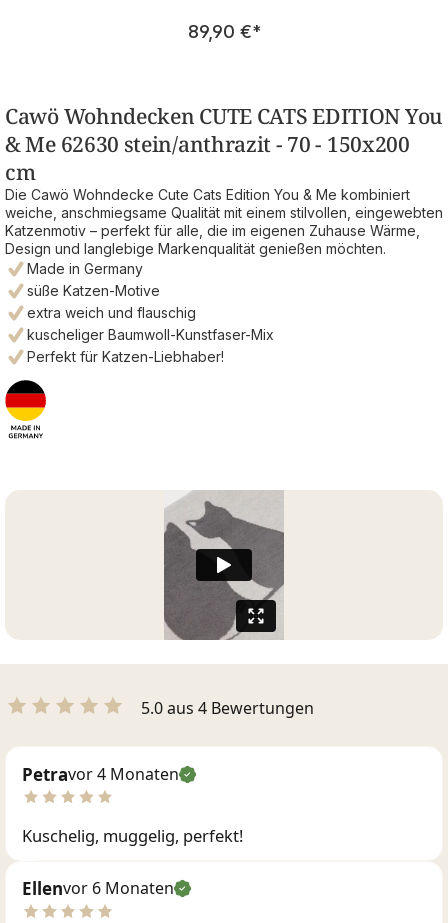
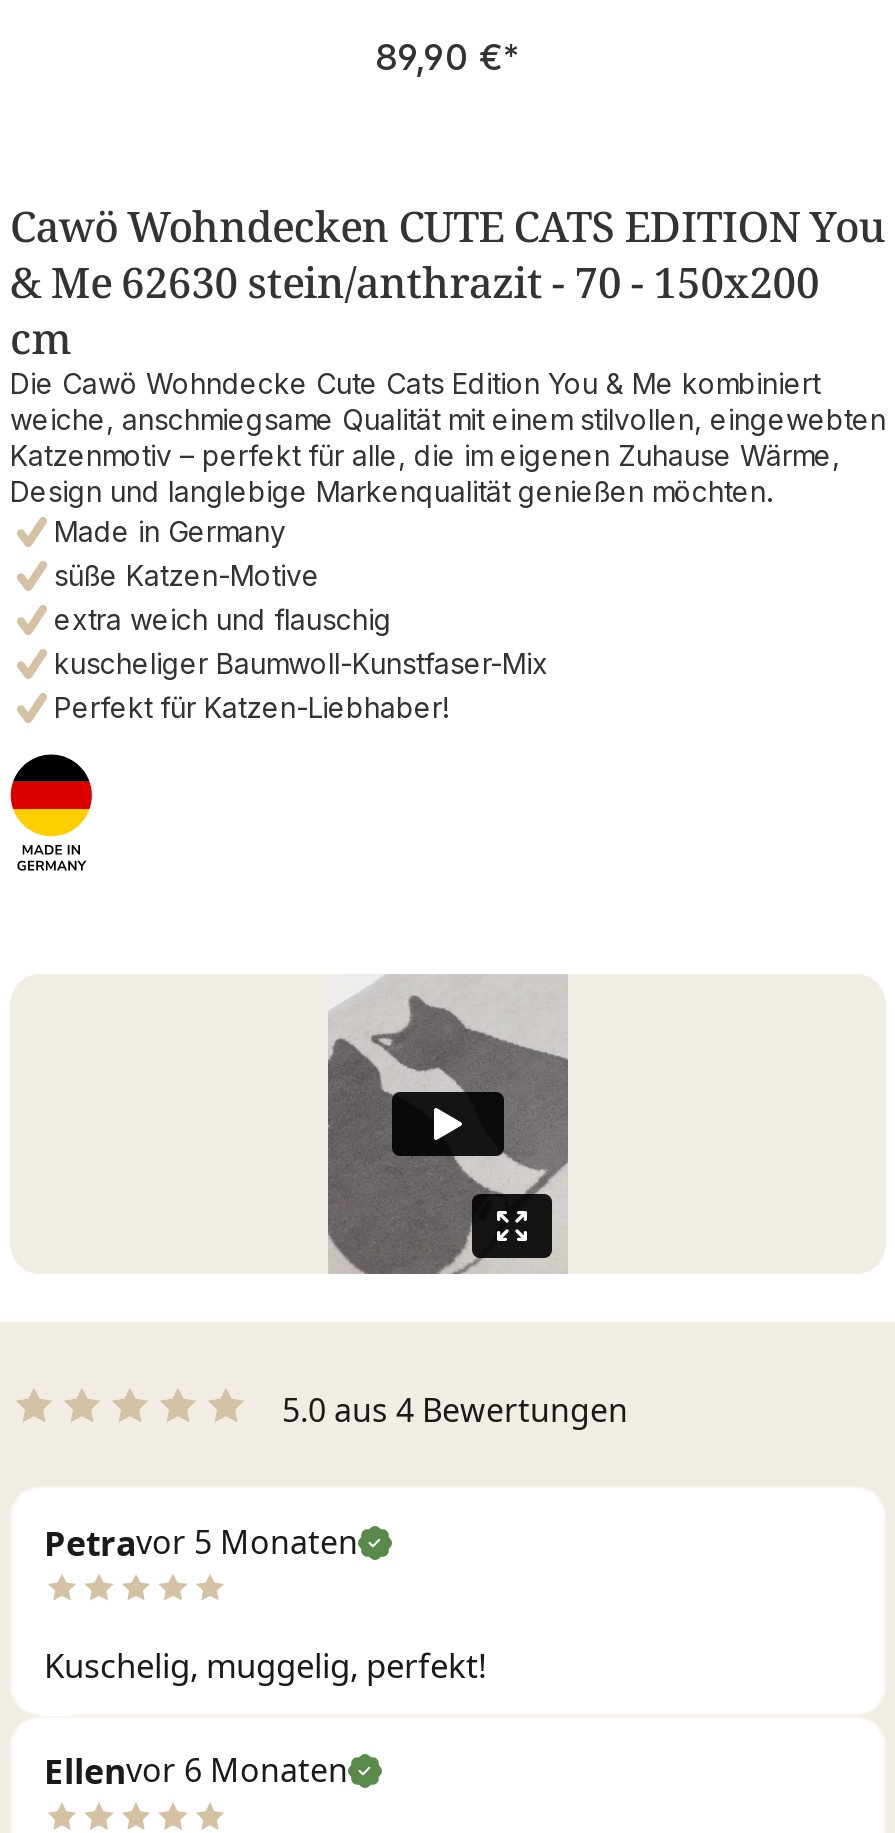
- Petravor 4 Monaten
+ Petravor 5 Monaten
